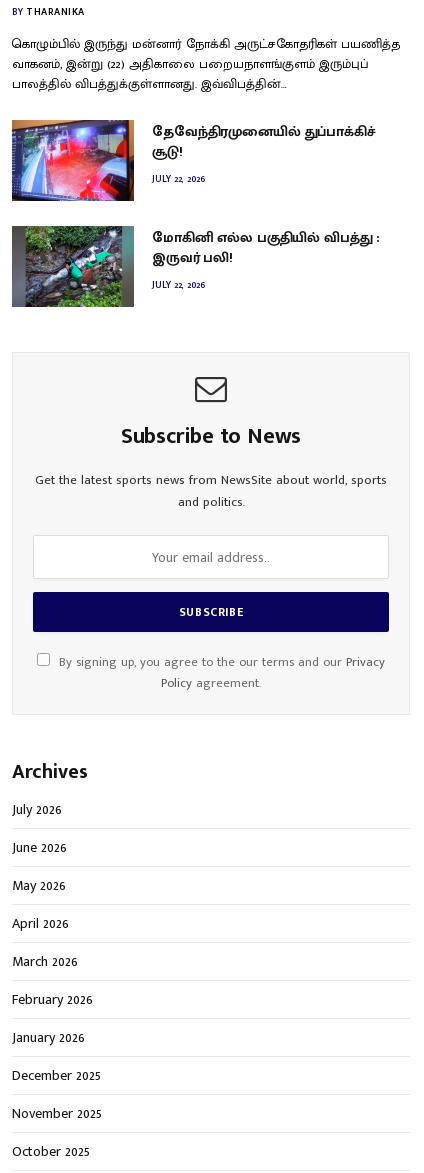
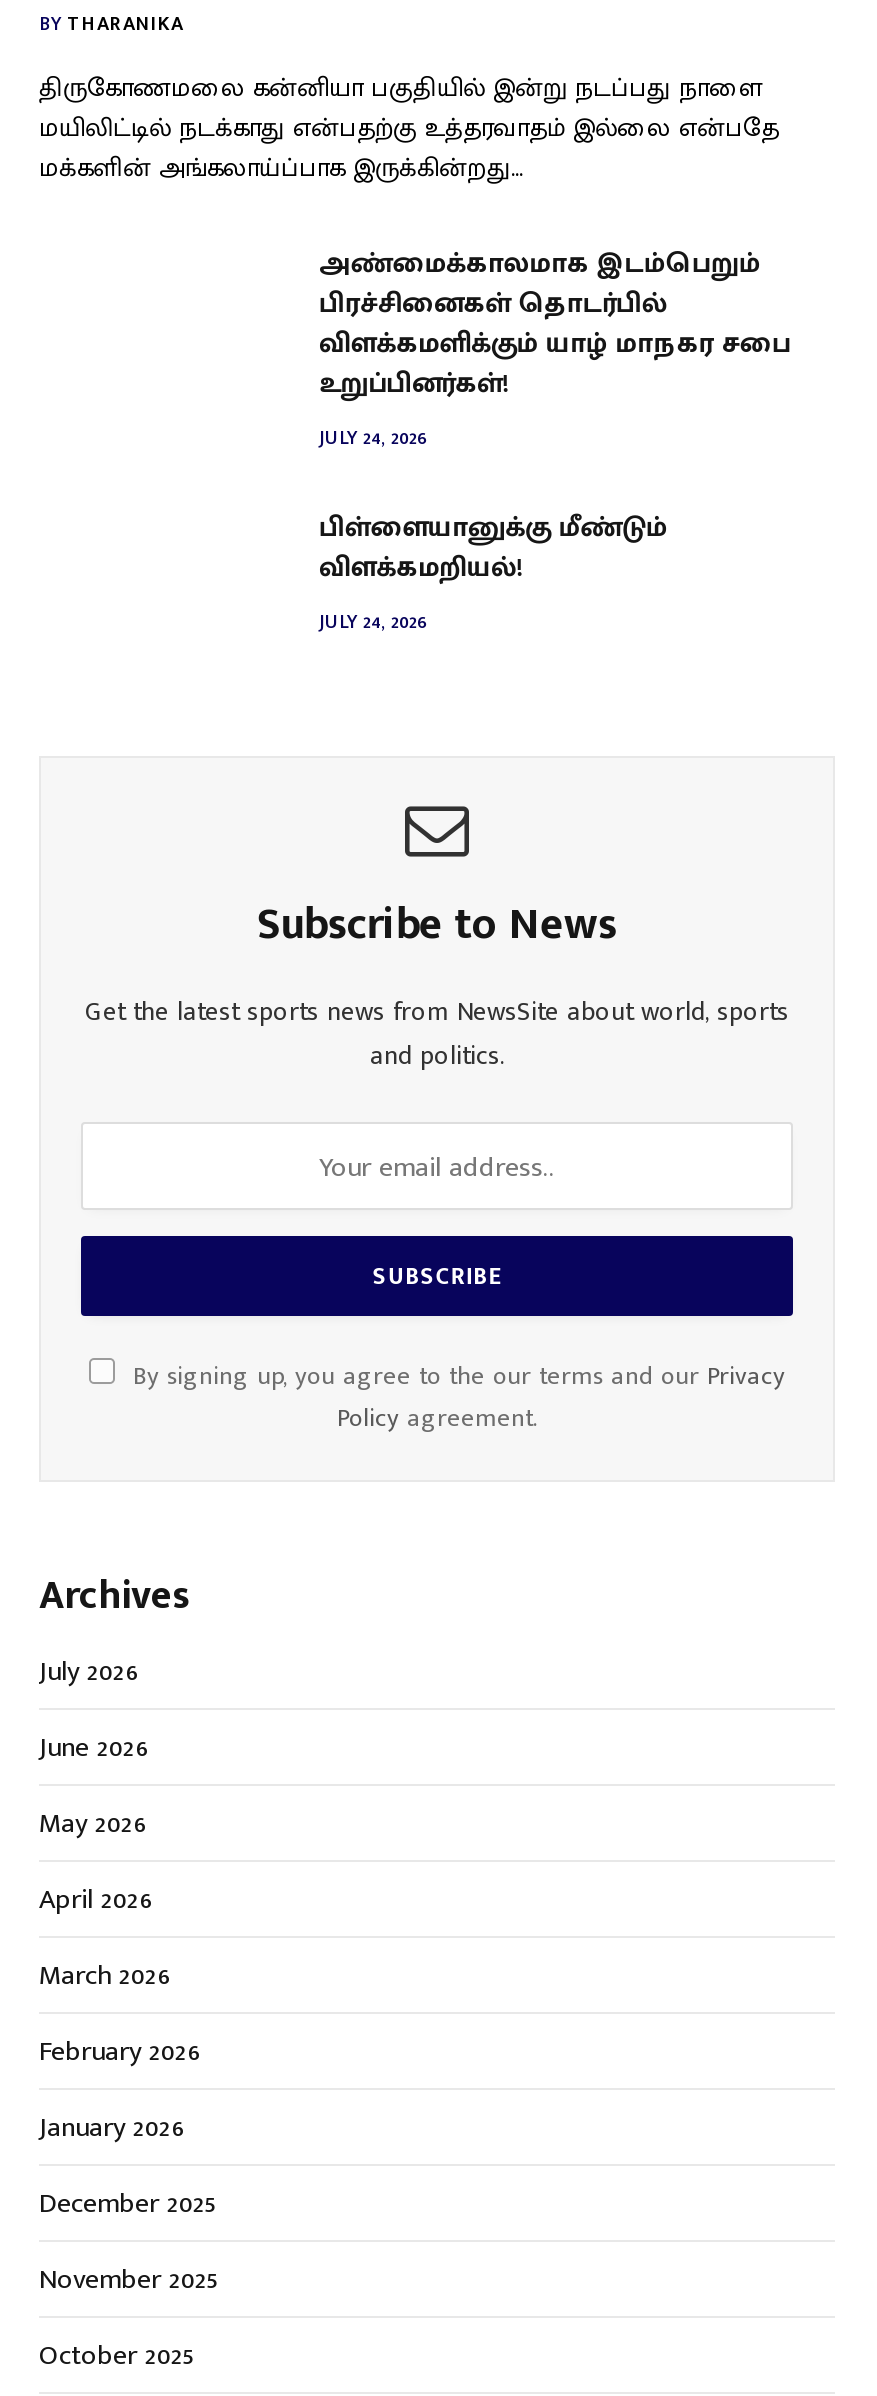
- கொழும்பில் இருந்து மன்னார் நோக்கி அருட்சகோதரிகள் பயணித்த
- வாகனம், இன்று (22) அதிகாலை பறையநாளங்குளம் இரும்புப்
- பாலத்தில் விபத்துக்குள்ளானது. இவ்விபத்தின்…
+ திருகோணமலை கன்னியா பகுதியில் இன்று நடப்பது நாளை
+ மயிலிட்டில் நடக்காது என்பதற்கு உத்தரவாதம் இல்லை என்பதே
+ மக்களின் அங்கலாய்ப்பாக இருக்கின்றது…

- [image]

- தேவேந்திரமுனையில் துப்பாக்கிச்
- சூடு!
- JULY 22, 2026
+ அண்மைக்காலமாக இடம்பெறும்
+ பிரச்சினைகள் தொடர்பில்
+ விளக்கமளிக்கும் யாழ் மாநகர சபை
+ உறுப்பினர்கள்!
+ JULY 24, 2026

- [image]

- மோகினி எல்ல பகுதியில் விபத்து :
- இருவர் பலி!
- JULY 22, 2026
+ பிள்ளையானுக்கு மீண்டும்
+ விளக்கமறியல்!
+ JULY 24, 2026
